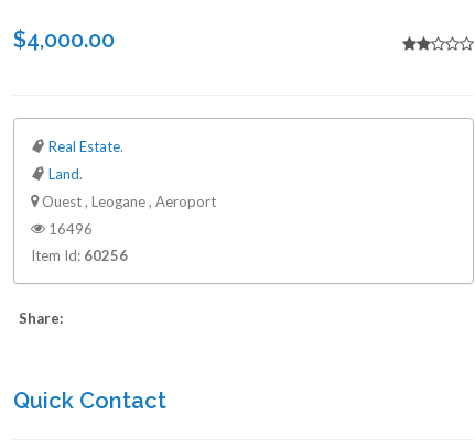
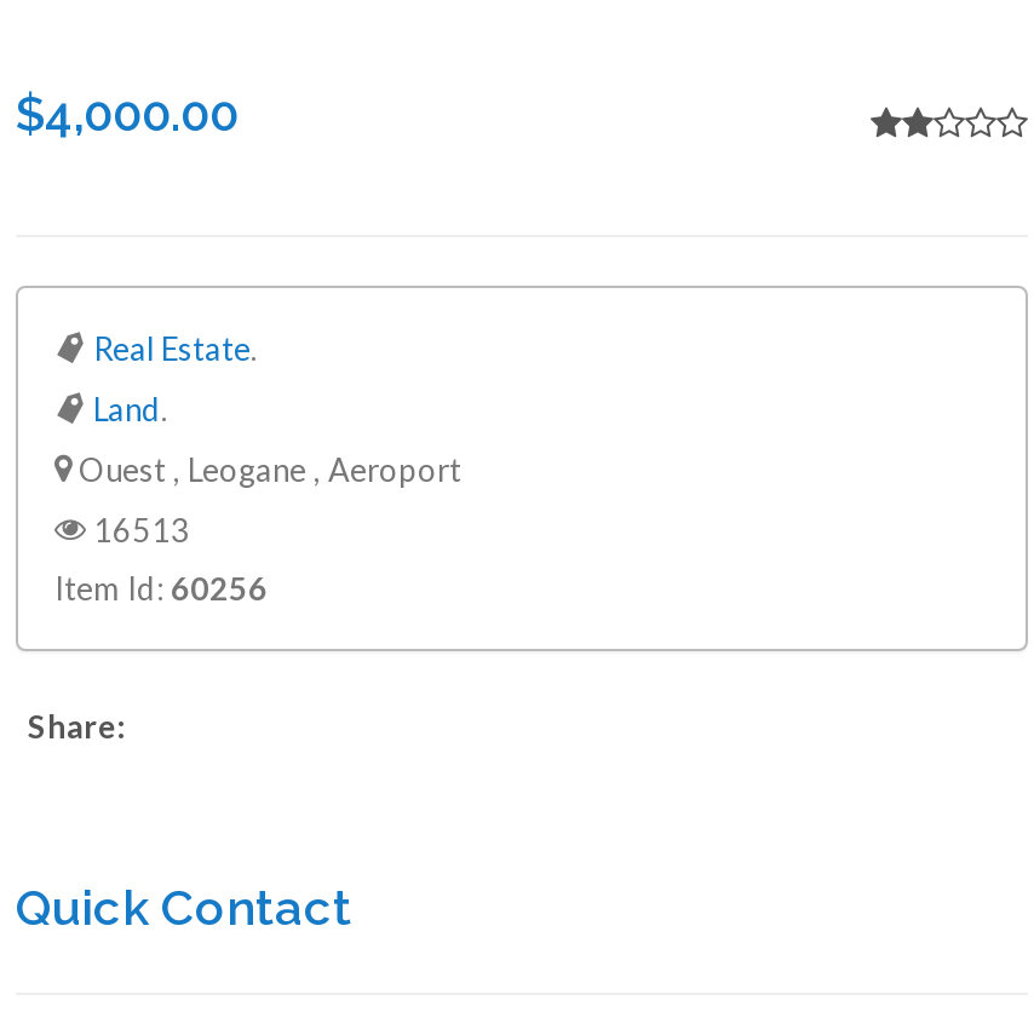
- 16496
+ 16513
